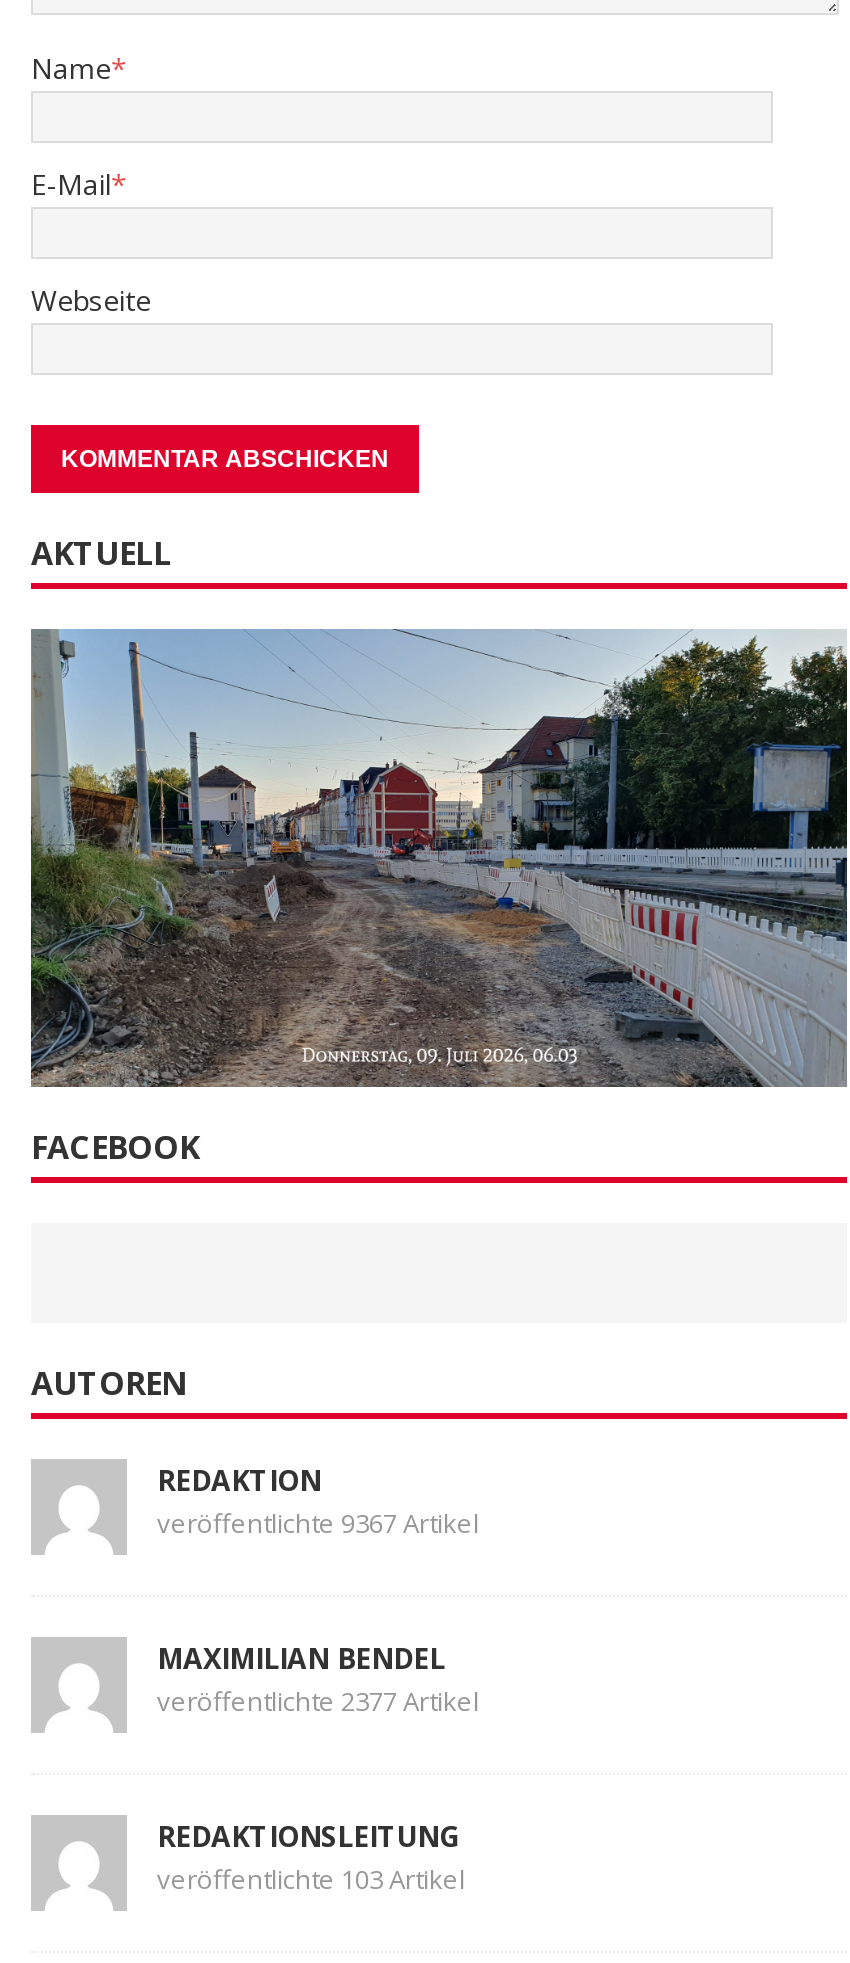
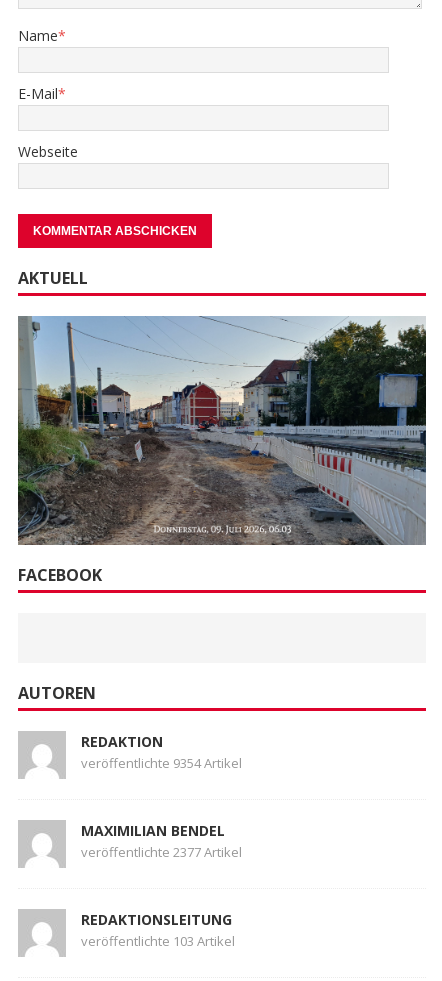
- veröffentlichte 9367 Artikel
+ veröffentlichte 9354 Artikel
